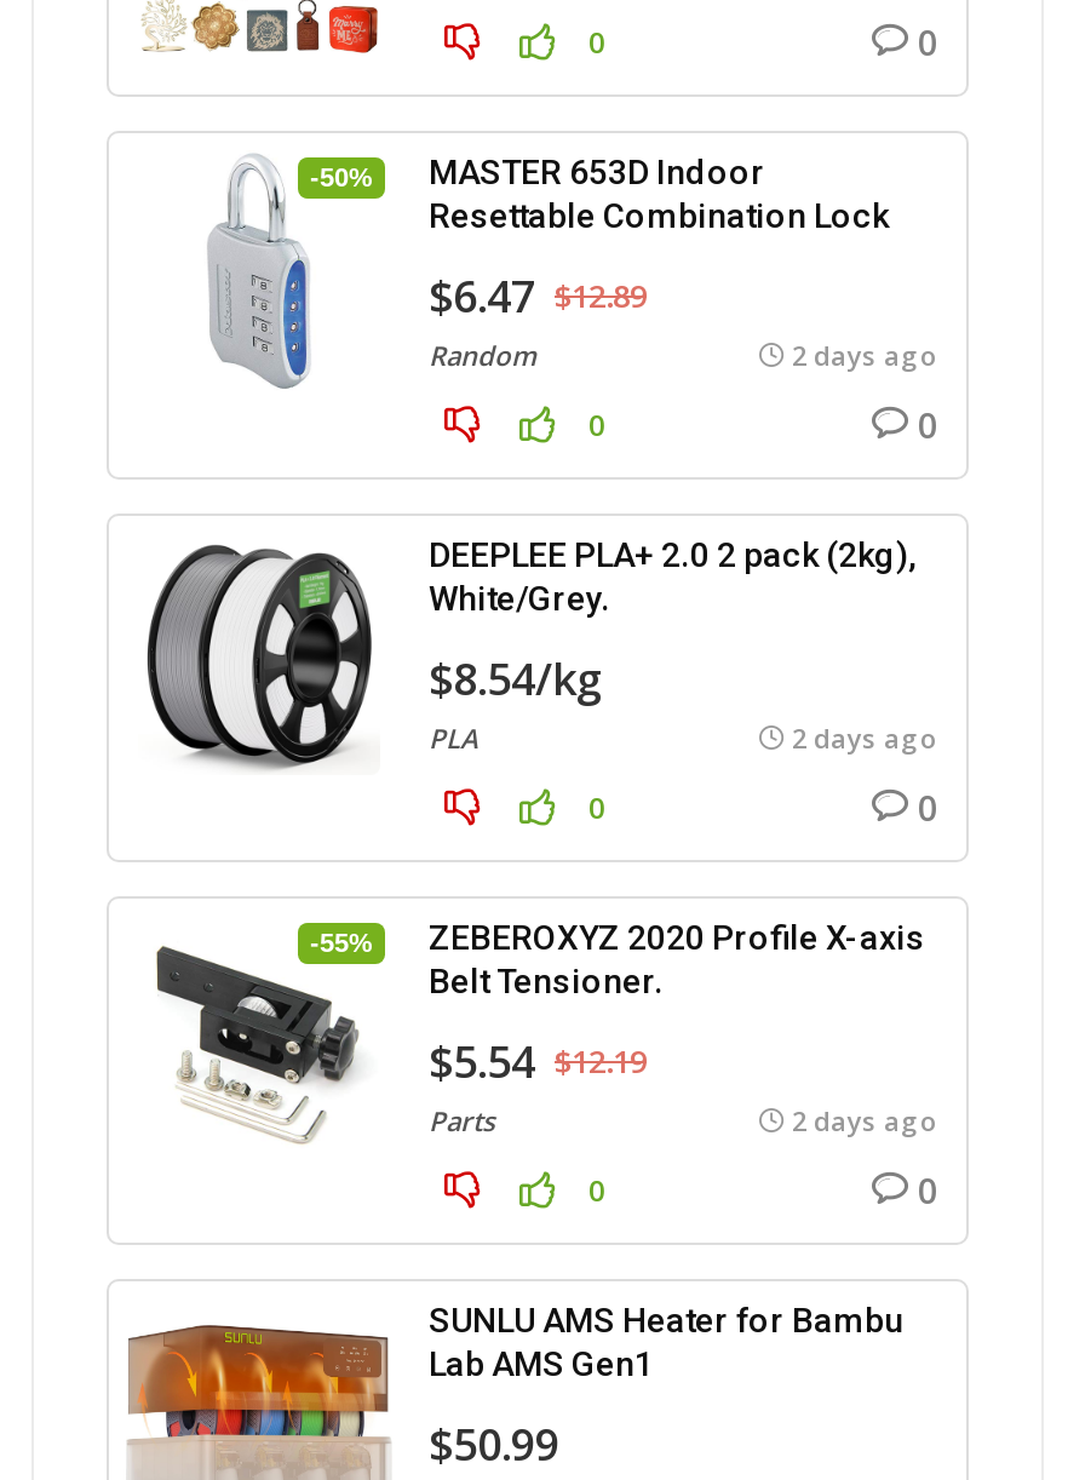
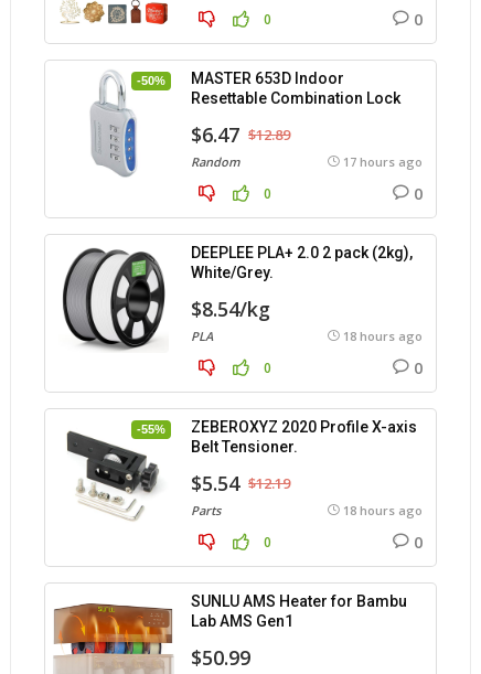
- 2 days ago
+ 17 hours ago

- 2 days ago
+ 18 hours ago

- 2 days ago
+ 18 hours ago
